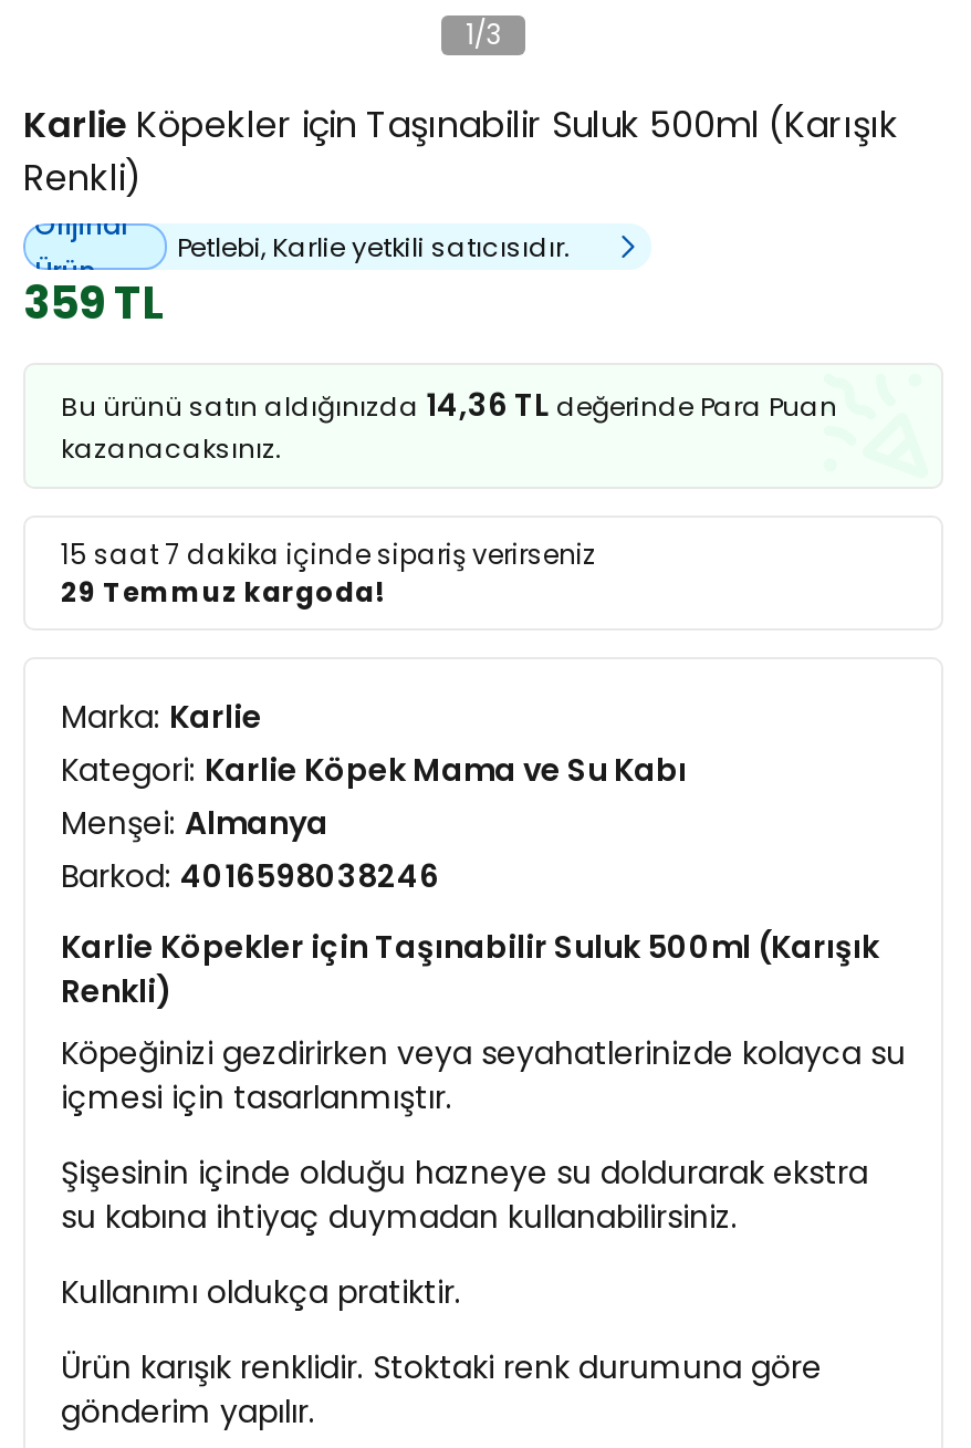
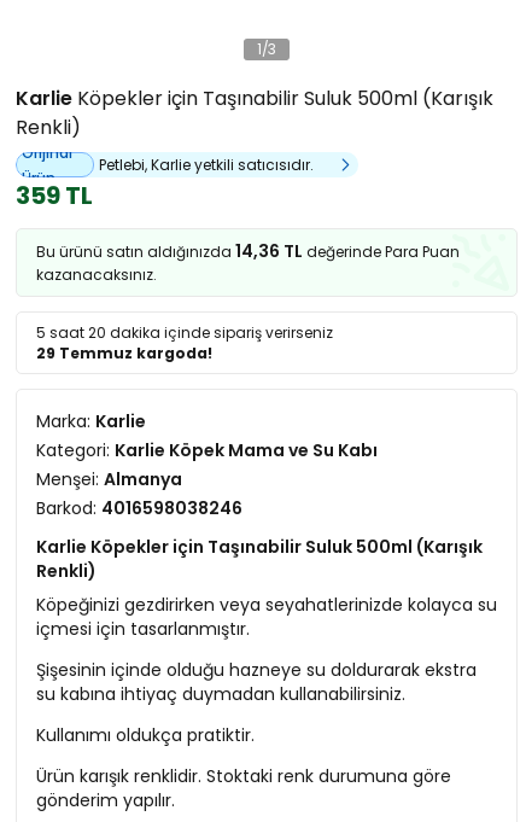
- 15 saat 7 dakika içinde sipariş verirseniz
+ 5 saat 20 dakika içinde sipariş verirseniz
